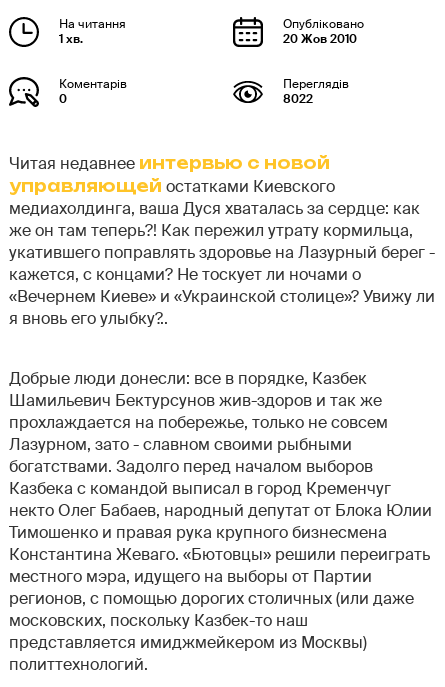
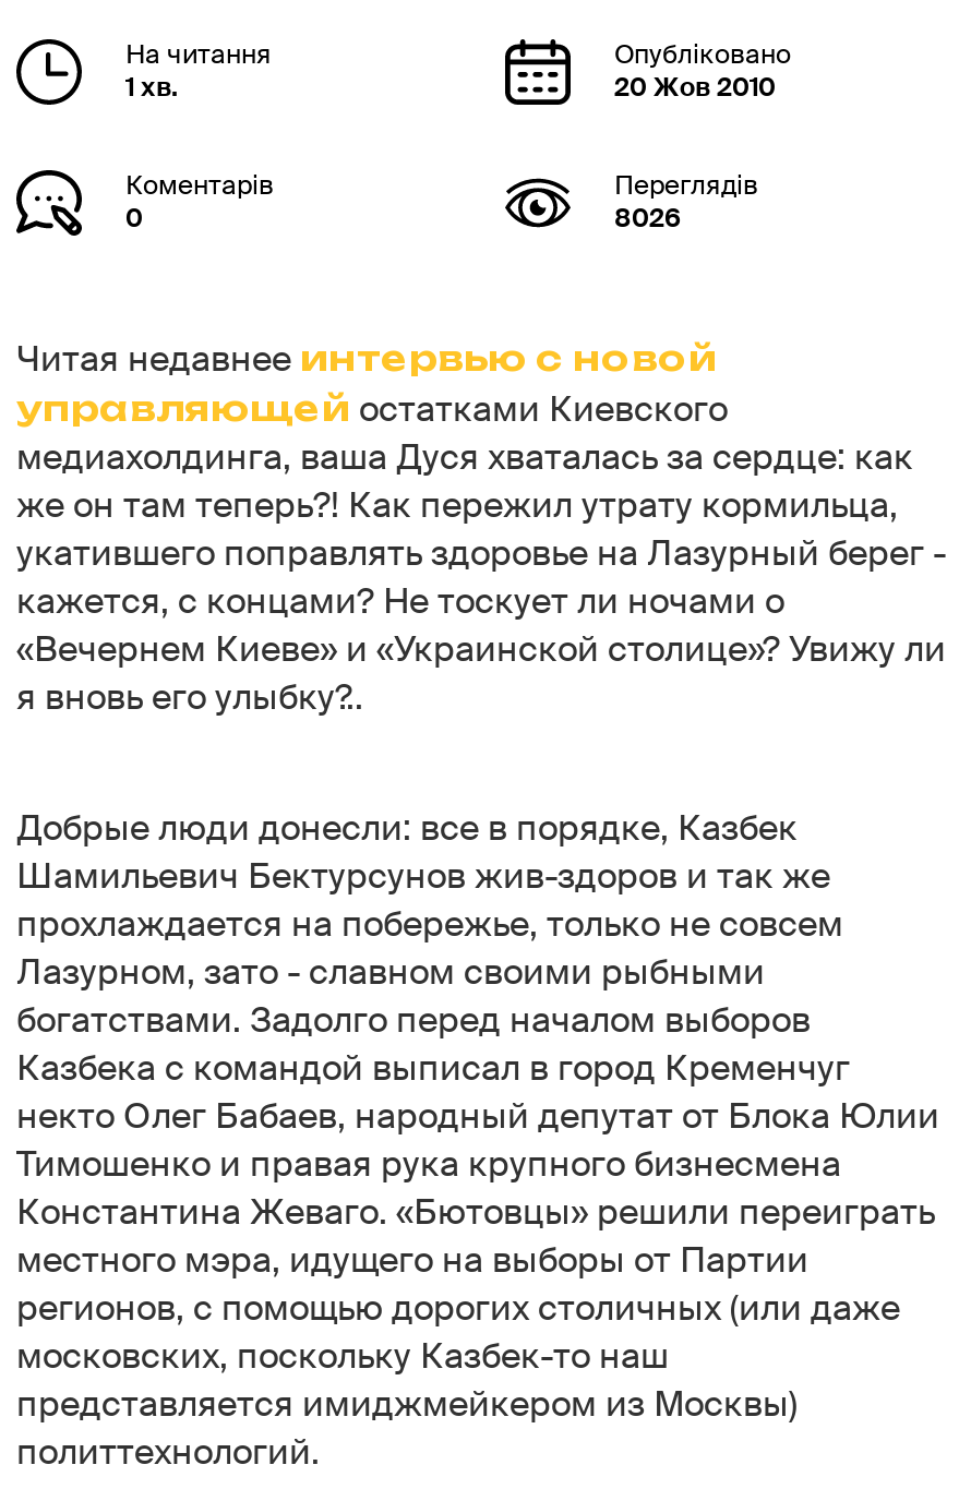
- 8022
+ 8026
